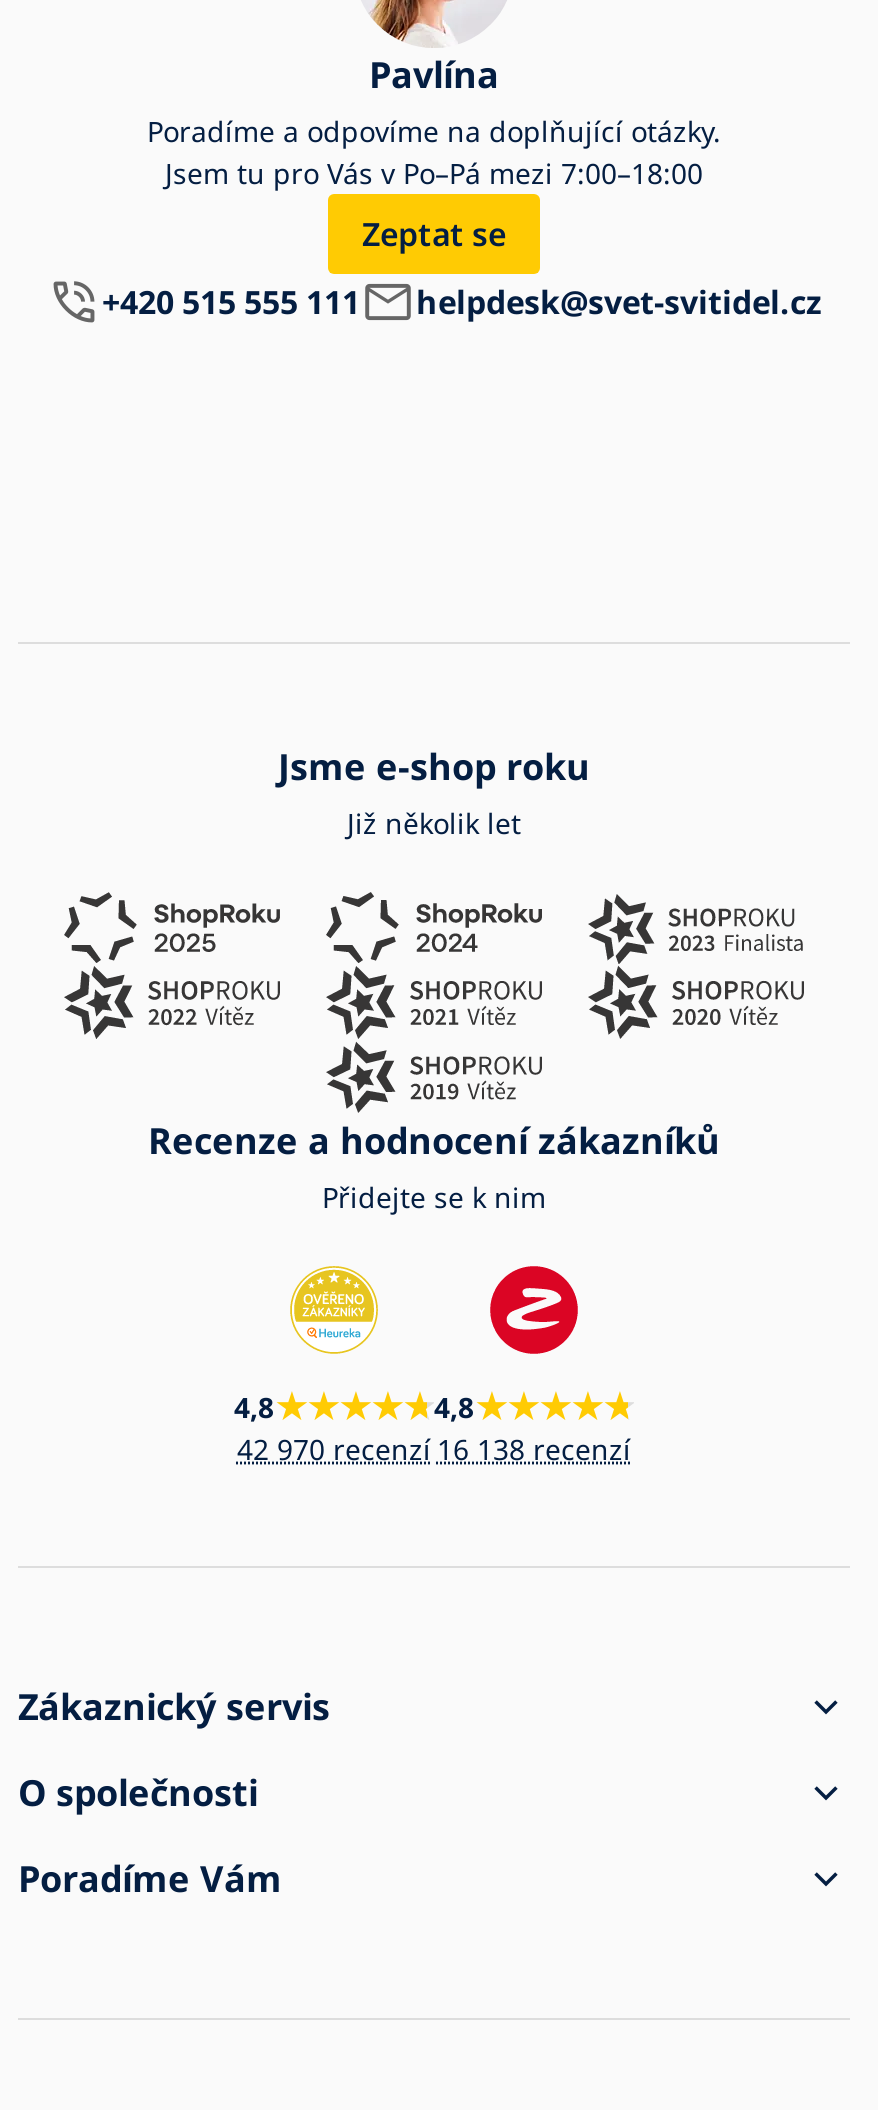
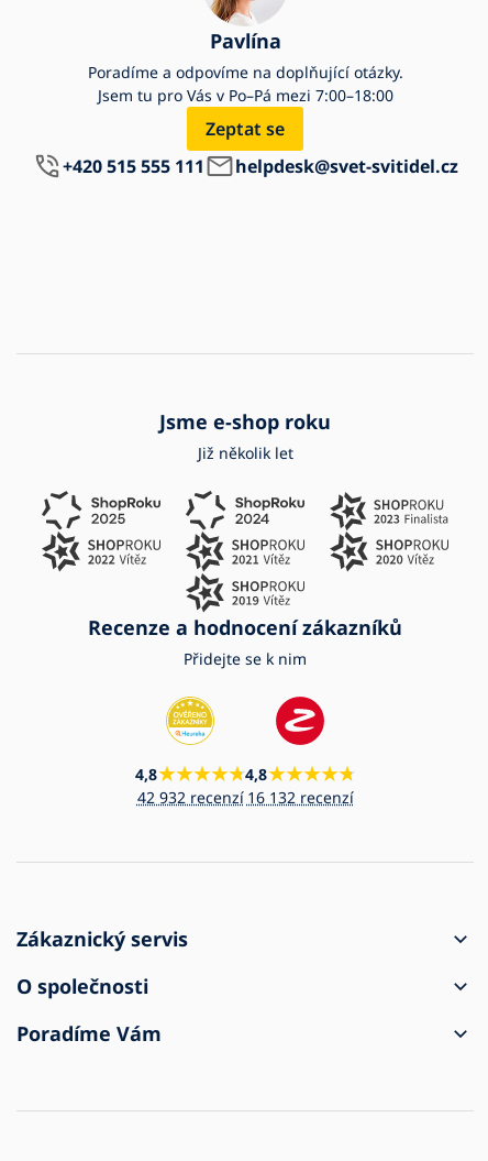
- 42 970 recenzí
+ 42 932 recenzí

- 16 138 recenzí
+ 16 132 recenzí
